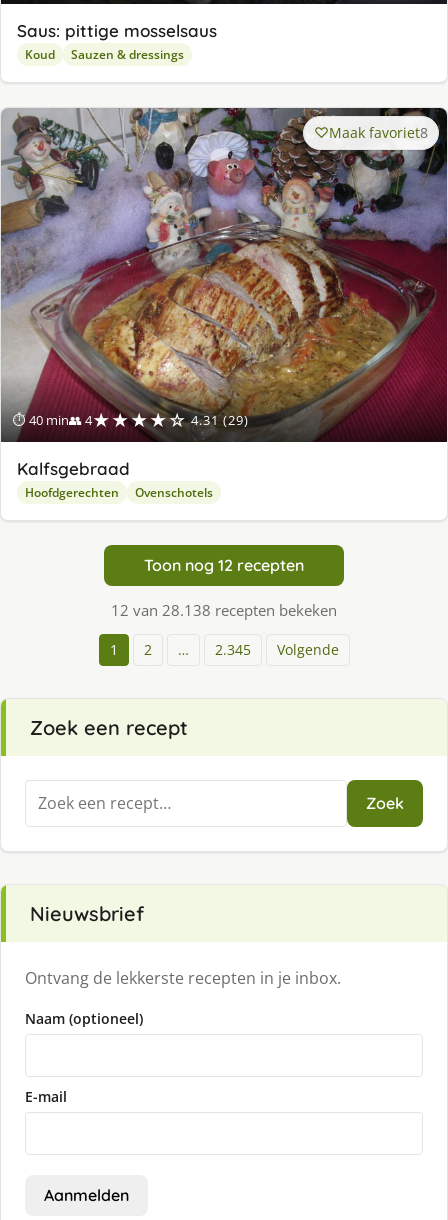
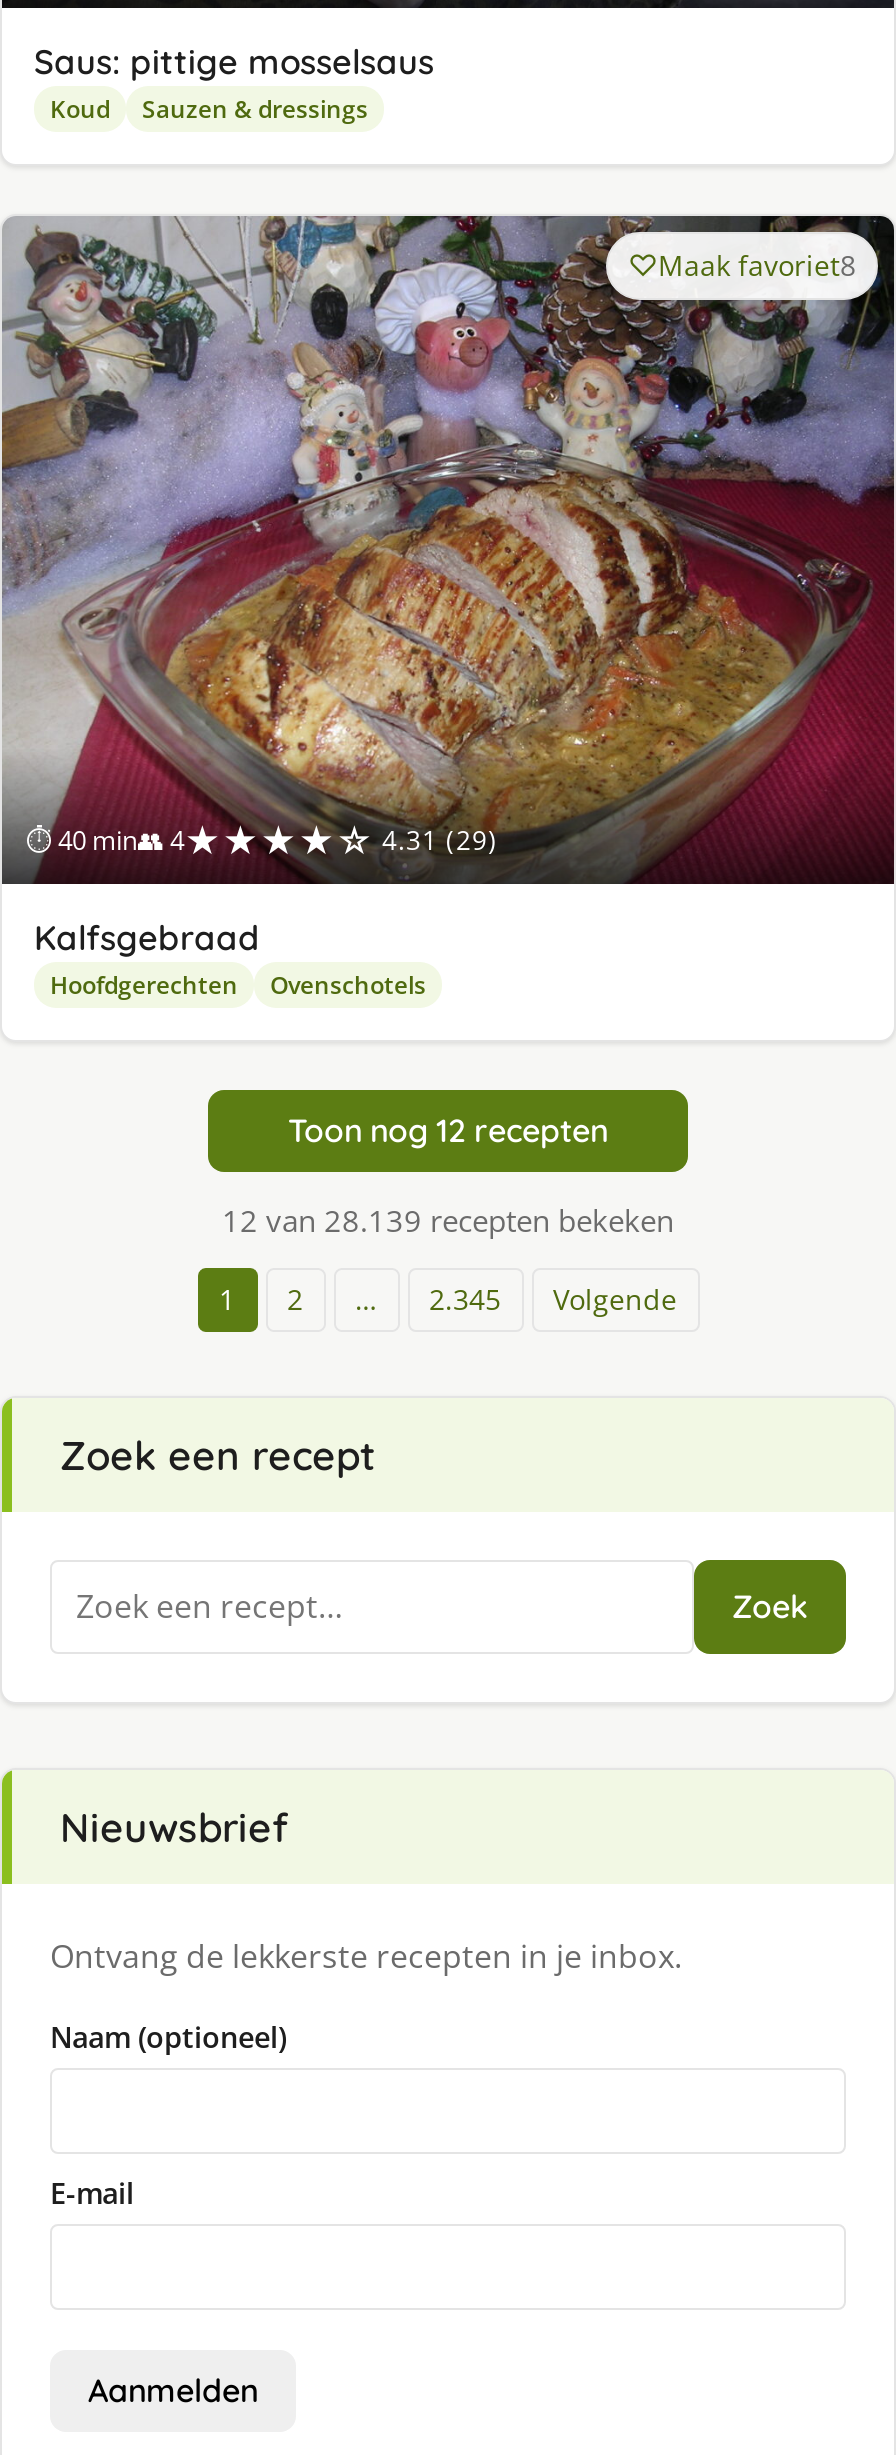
- 12 van 28.138 recepten bekeken
+ 12 van 28.139 recepten bekeken
